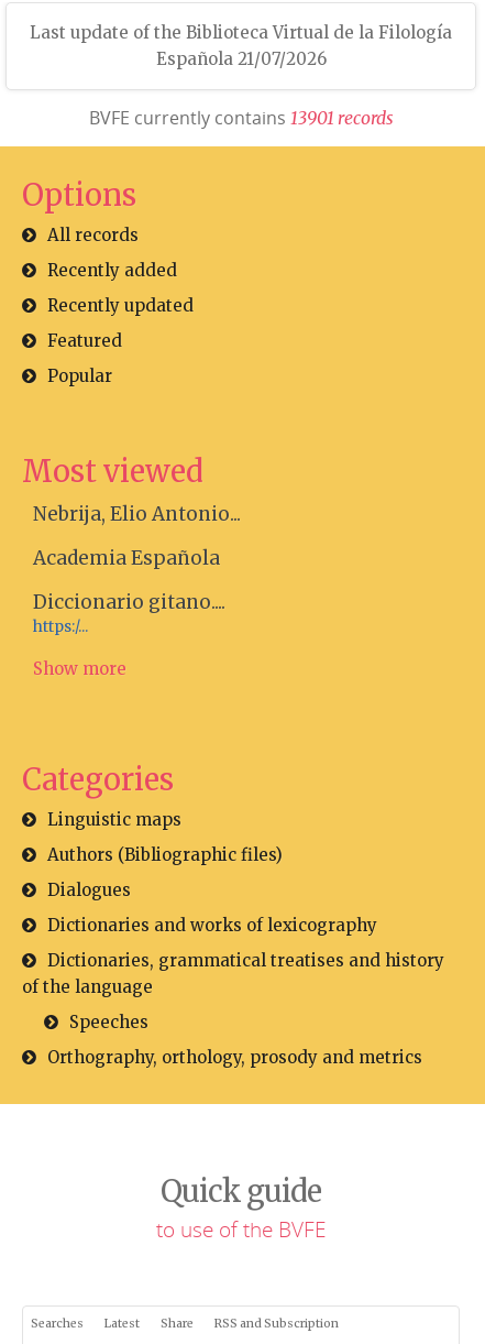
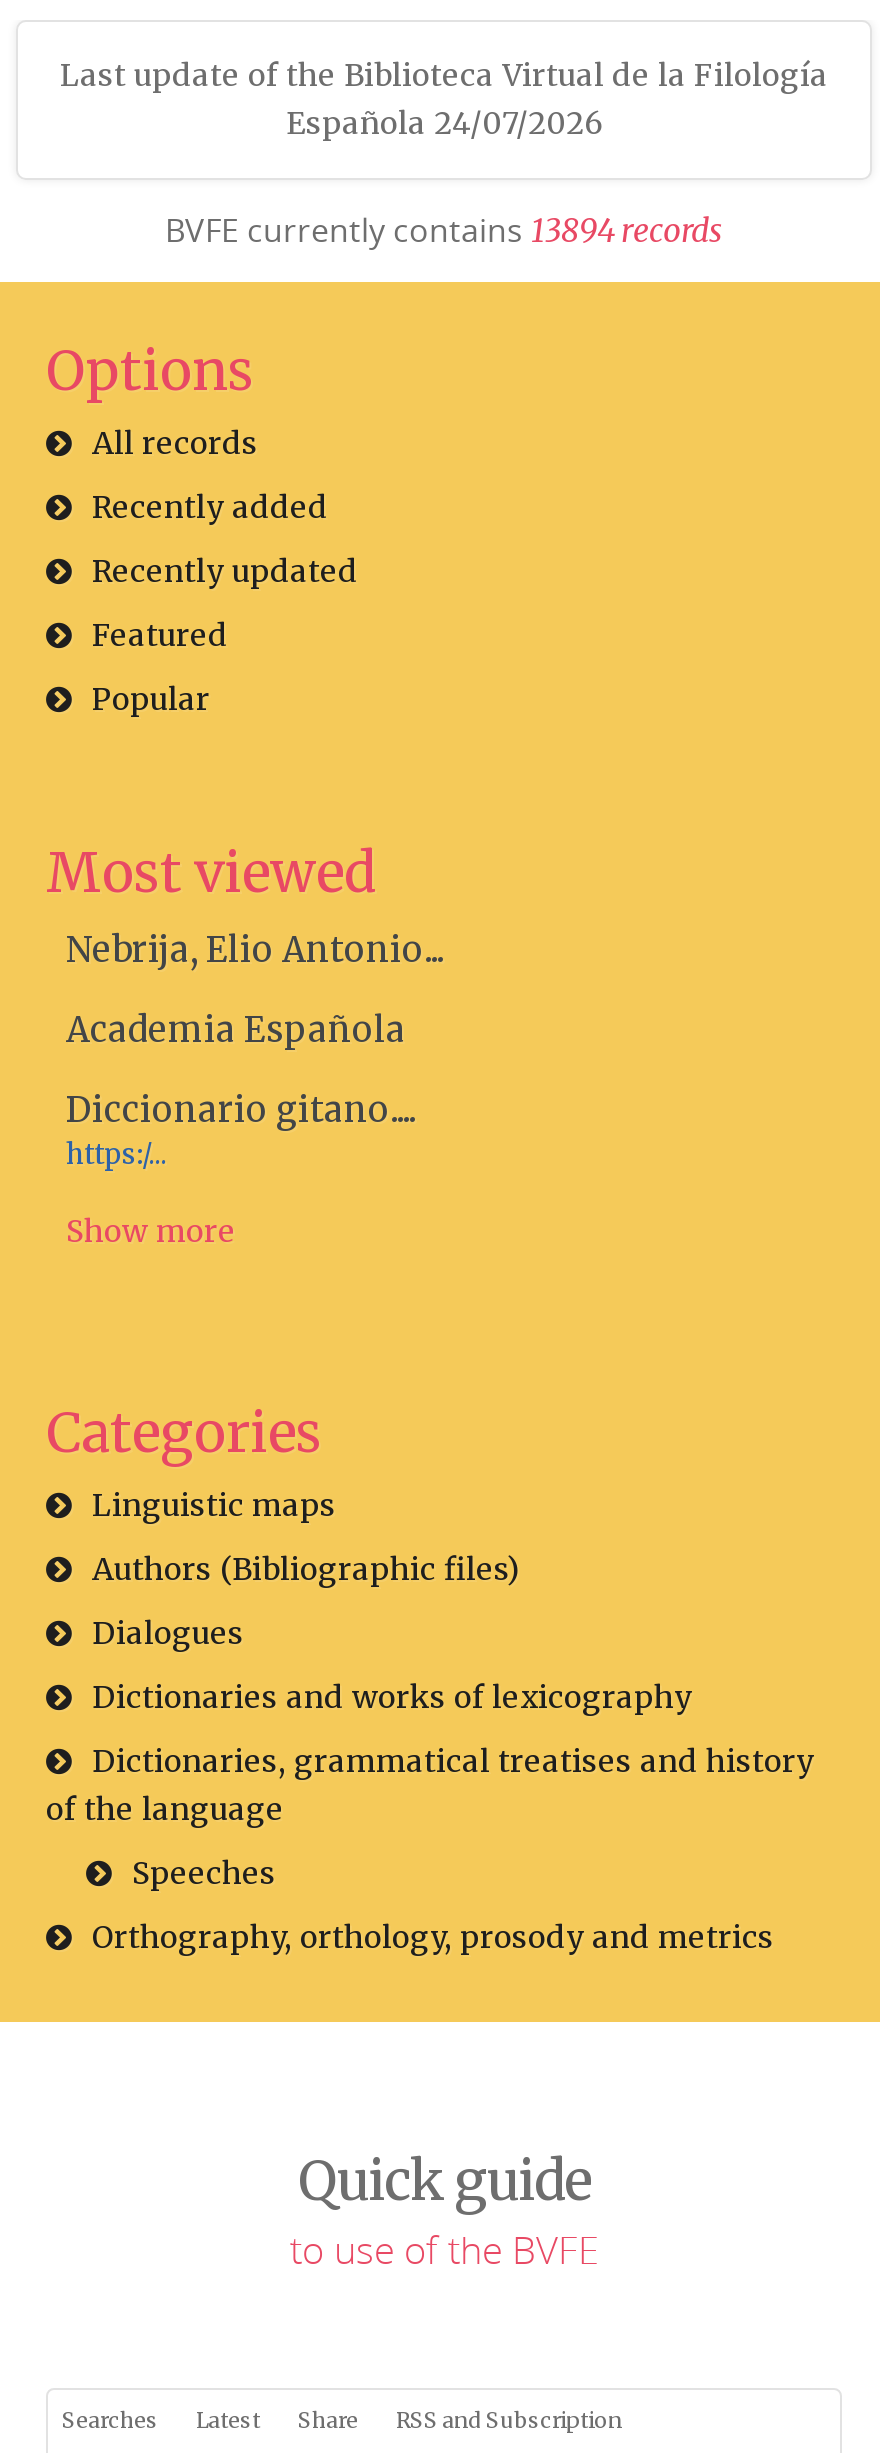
- Española 21/07/2026
+ Española 24/07/2026

- BVFE currently contains 13901 r ecords
+ BVFE currently contains 13894 r ecords
